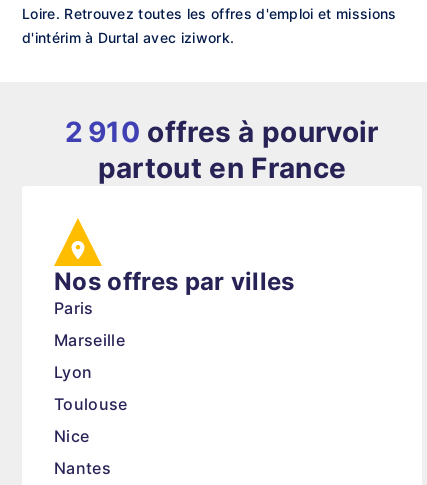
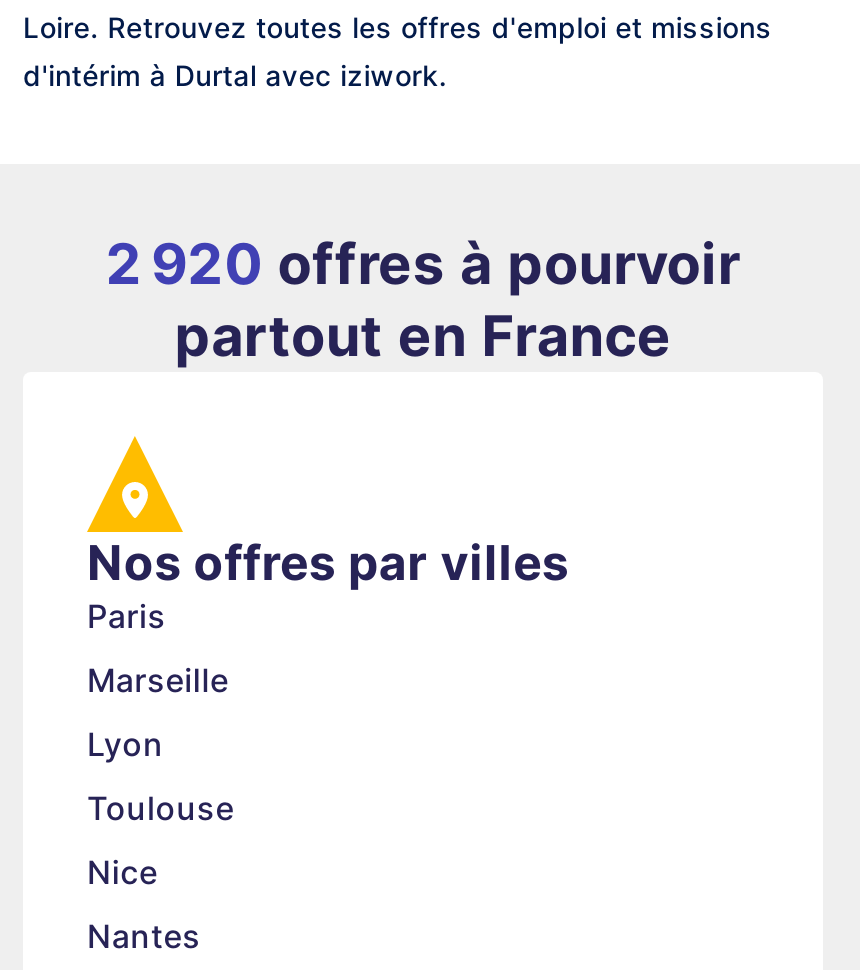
- 2 910 offres à pourvoir
+ 2 920 offres à pourvoir
